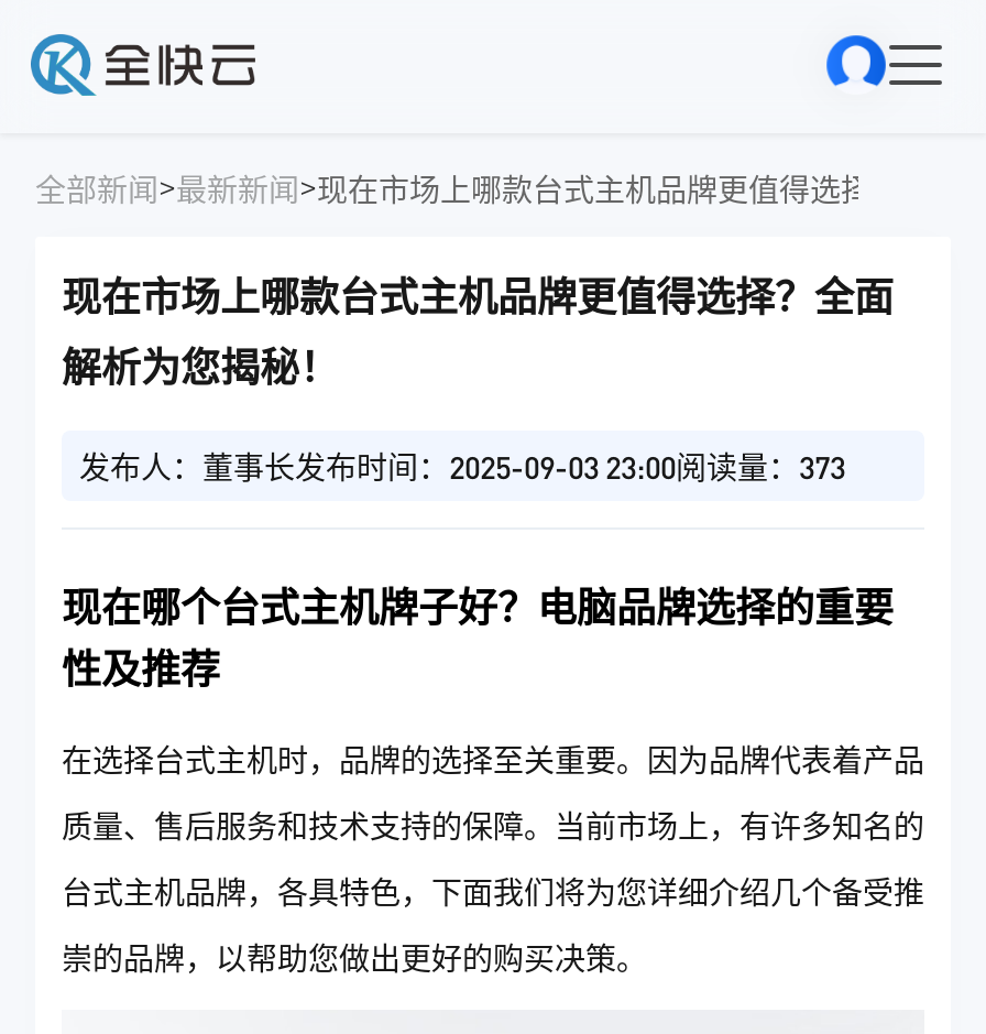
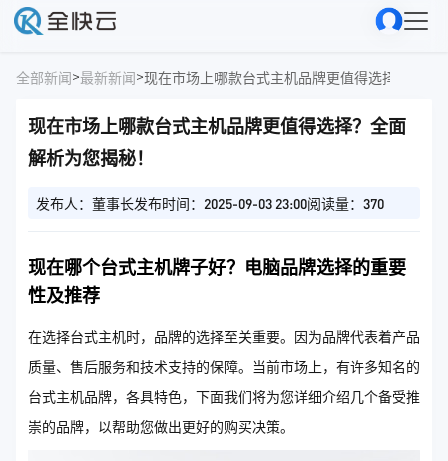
- 发布人：董事长发布时间：2025-09-03 23:00阅读量：373
+ 发布人：董事长发布时间：2025-09-03 23:00阅读量：370
